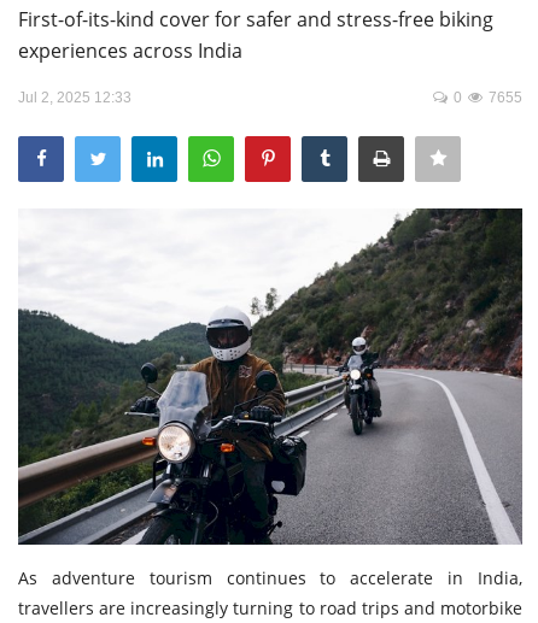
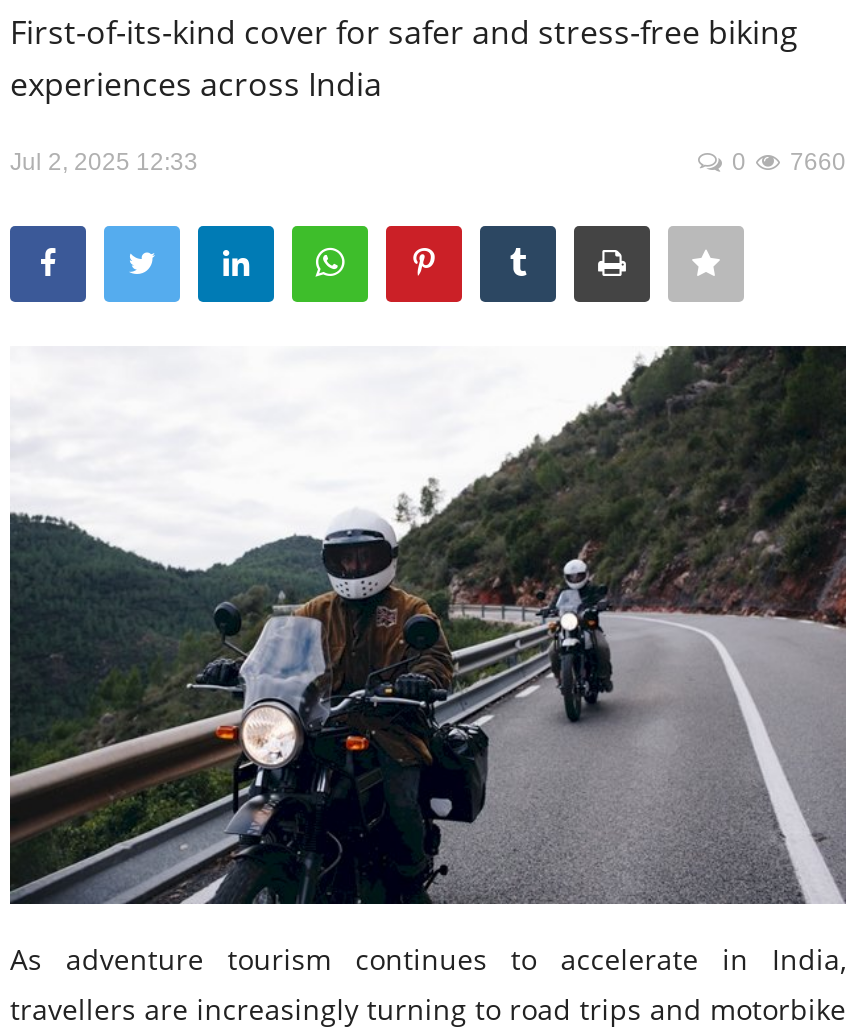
- 0 7655
+ 0 7660
